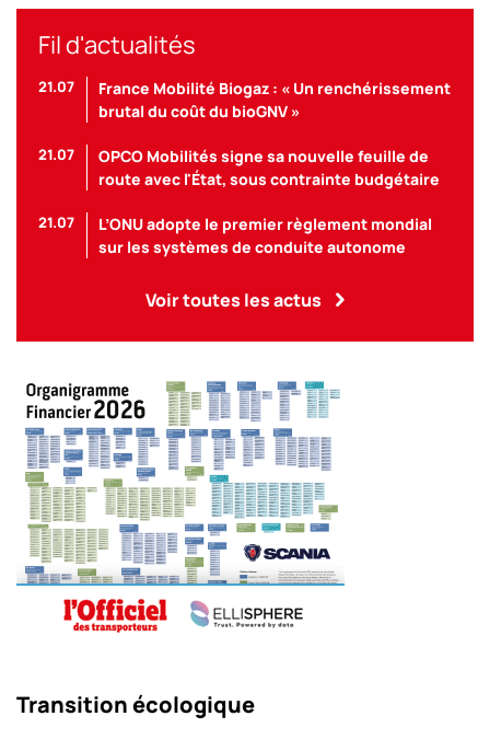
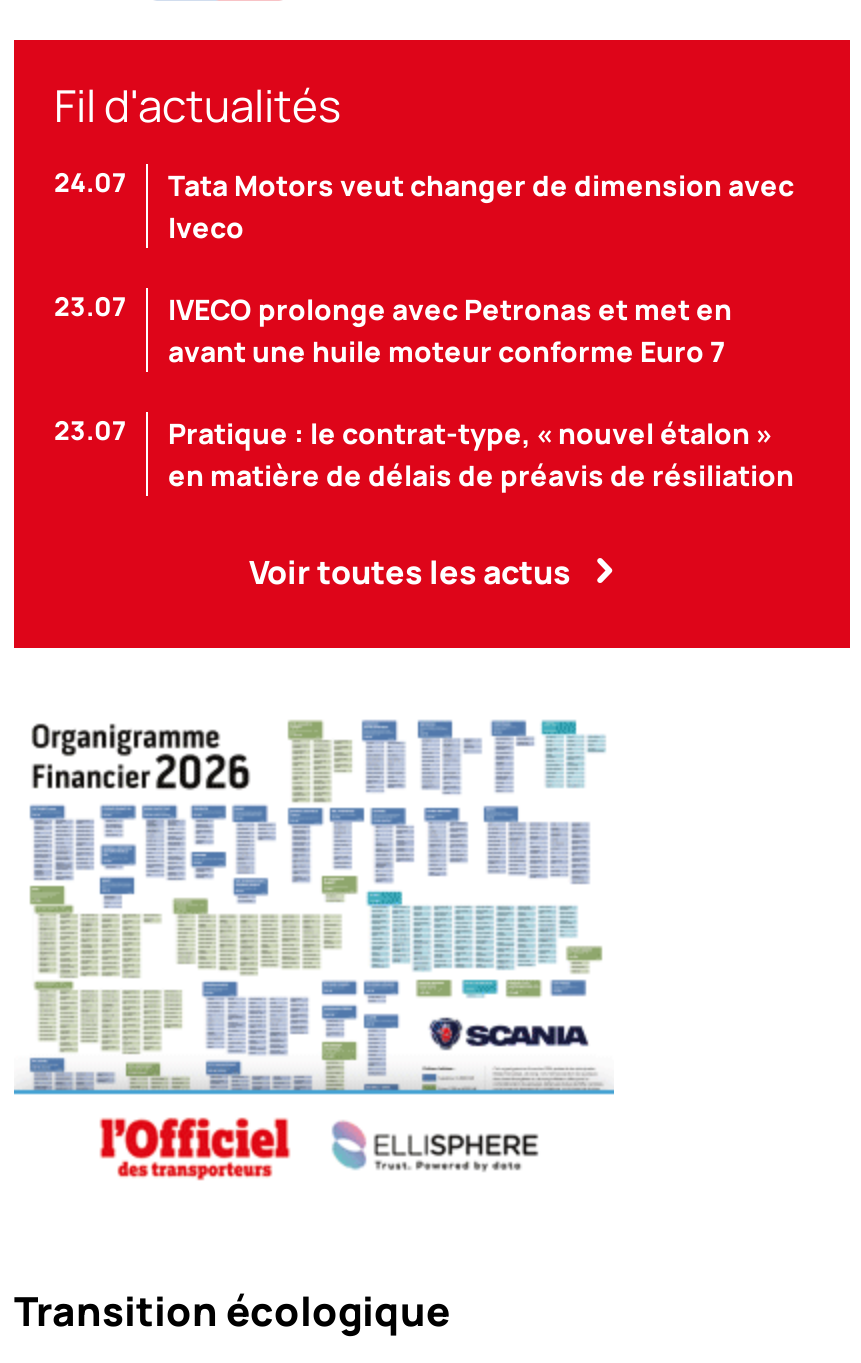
- 21.07
- France Mobilité Biogaz : « Un renchérissement
- brutal du coût du bioGNV »
+ 24.07
+ Tata Motors veut changer de dimension avec
+ Iveco

- 21.07
- OPCO Mobilités signe sa nouvelle feuille de
- route avec l'État, sous contrainte budgétaire
+ 23.07
+ IVECO prolonge avec Petronas et met en
+ avant une huile moteur conforme Euro 7

- 21.07
- L’ONU adopte le premier règlement mondial
- sur les systèmes de conduite autonome
+ 23.07
+ Pratique : le contrat-type, « nouvel étalon »
+ en matière de délais de préavis de résiliation
